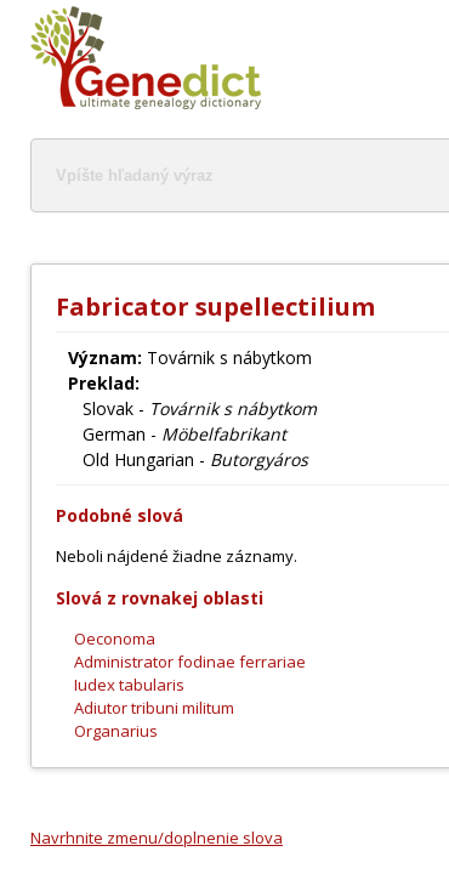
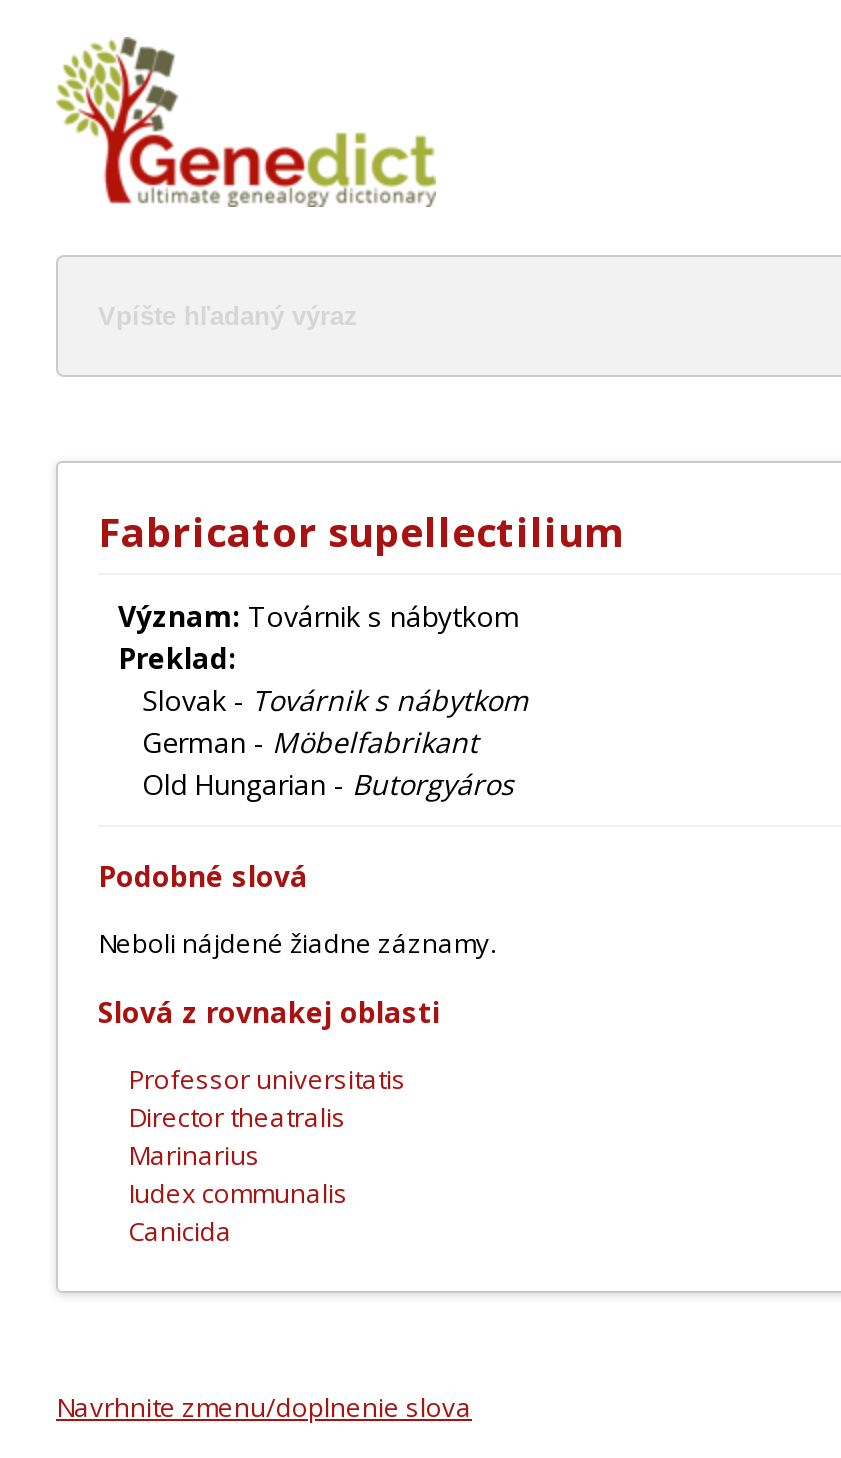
- Oeconoma
- Administrator fodinae ferrariae
- Iudex tabularis
- Adiutor tribuni militum
- Organarius
+ Professor universitatis
+ Director theatralis
+ Marinarius
+ Iudex communalis
+ Canicida
